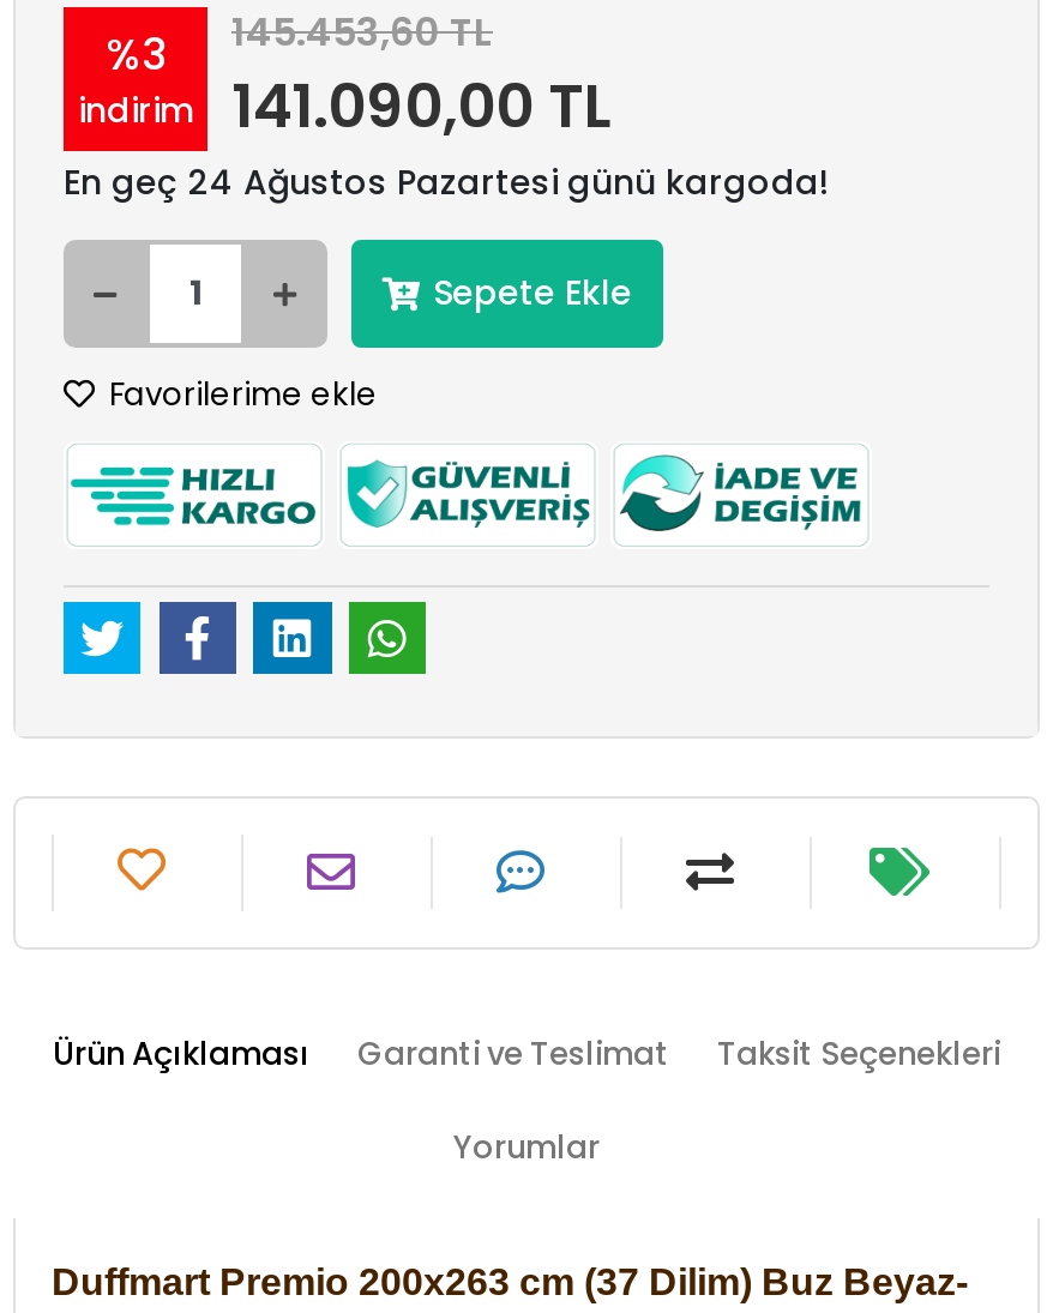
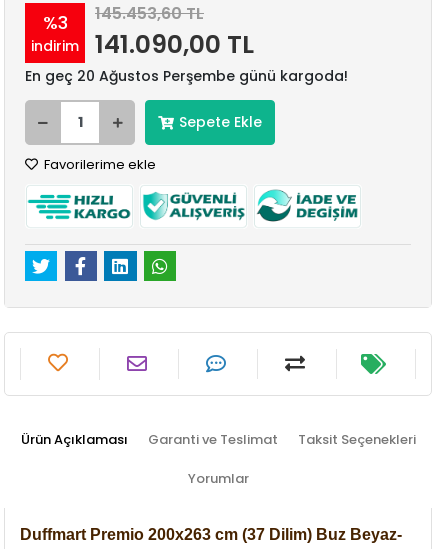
- En geç 24 Ağustos Pazartesi günü kargoda!
+ En geç 20 Ağustos Perşembe günü kargoda!
